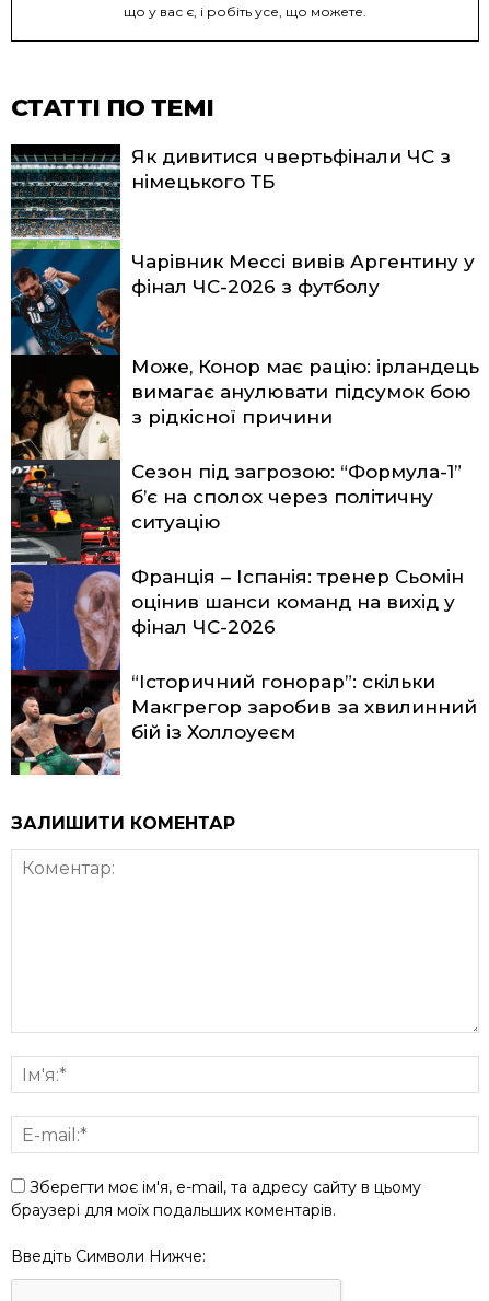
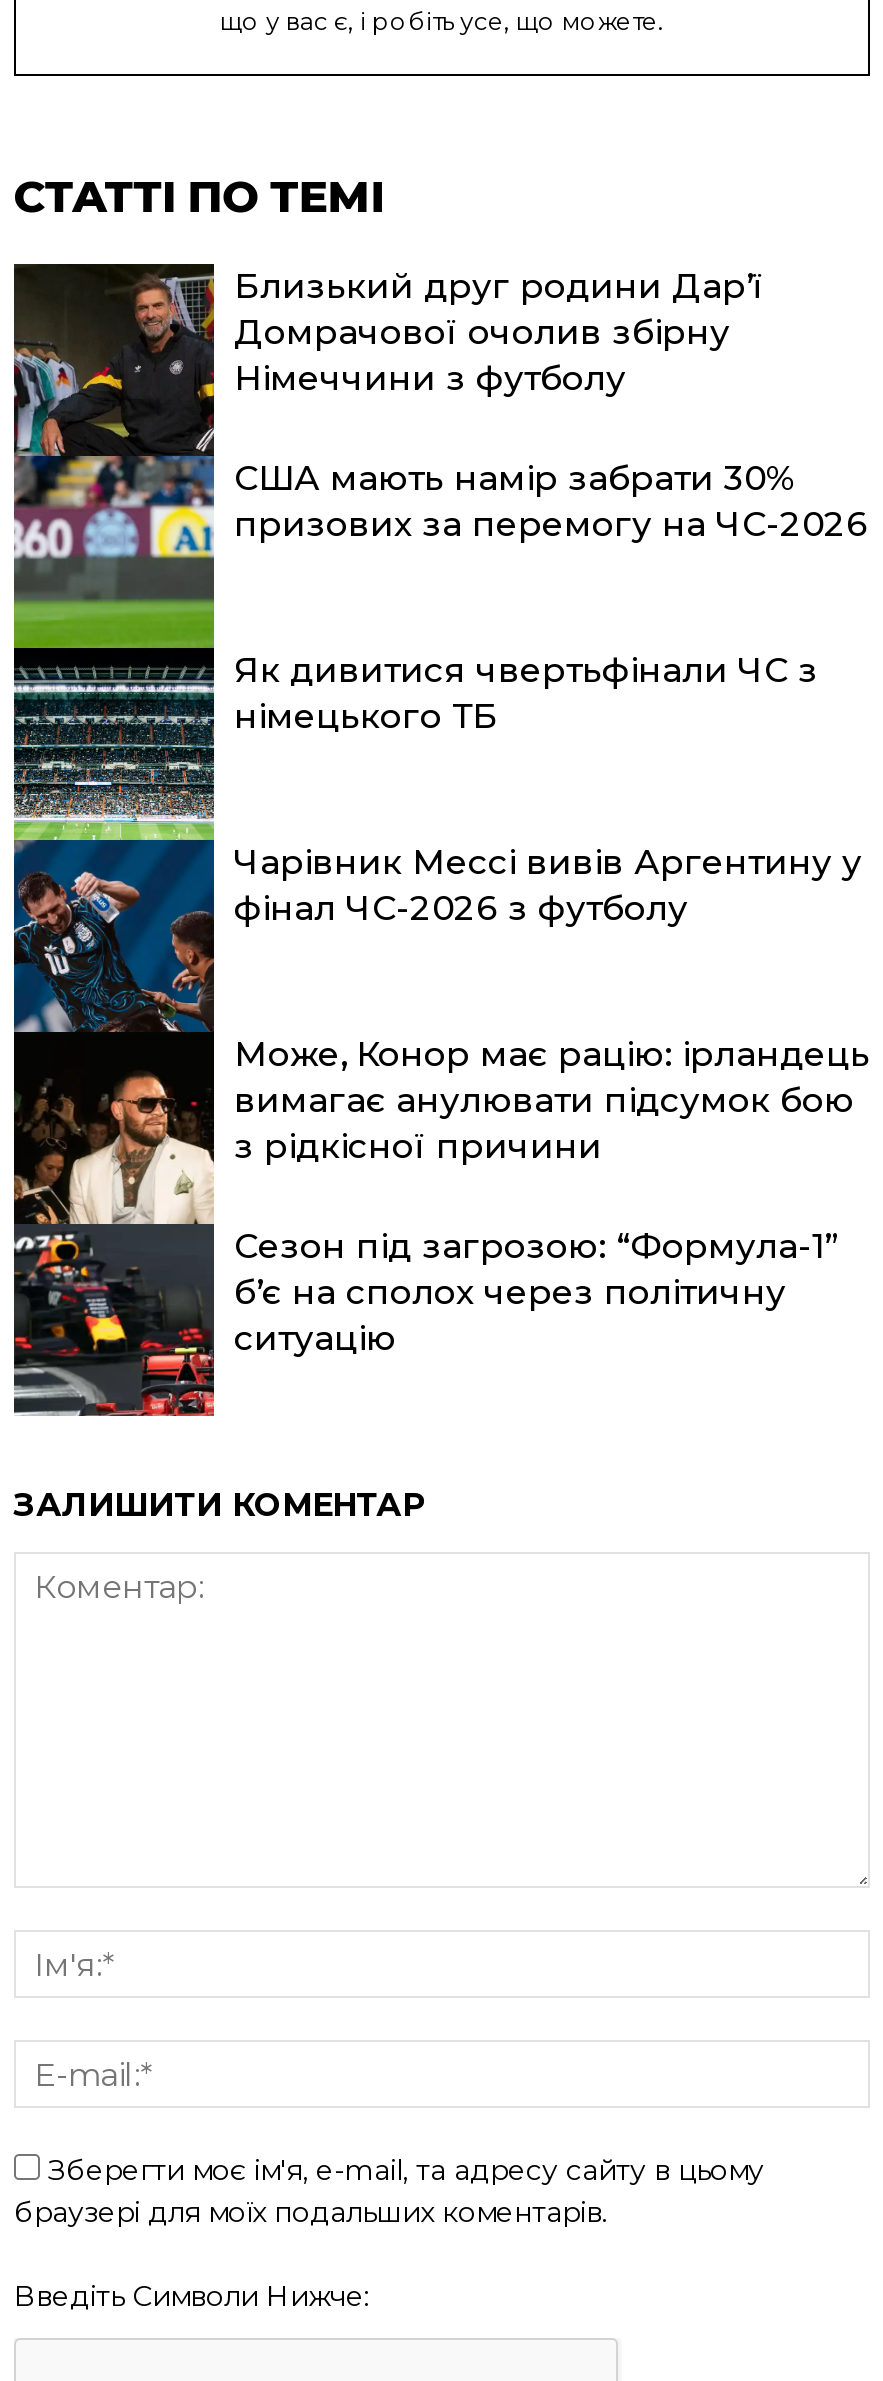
+ [image]
+ Близький друг родини Дар’ї
+ Домрачової очолив збірну
+ Німеччини з футболу
+ США мають намір забрати 30%
+ призових за перемогу на ЧС-2026

moved down: [image] | Як дивитися чвертьфінали ЧС з | німецького ТБ | ... | б’є на сполох через політичну | ситуацію

- [image]
- Франція – Іспанія: тренер Сьомін
- оцінив шанси команд на вихід у
- фінал ЧС-2026
- “Історичний гонорар”: скільки
- Макгрегор заробив за хвилинний
- бій із Холлоуеєм
